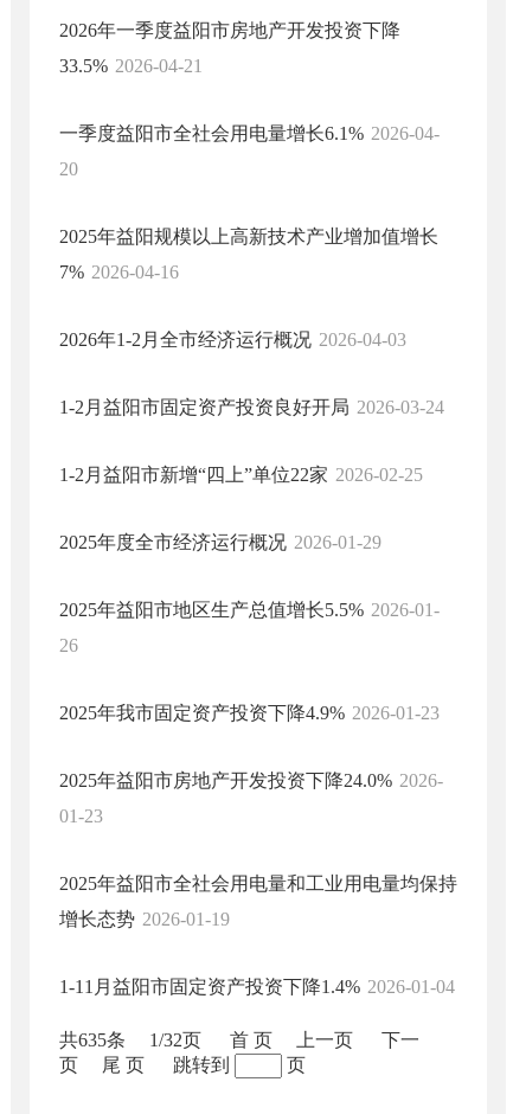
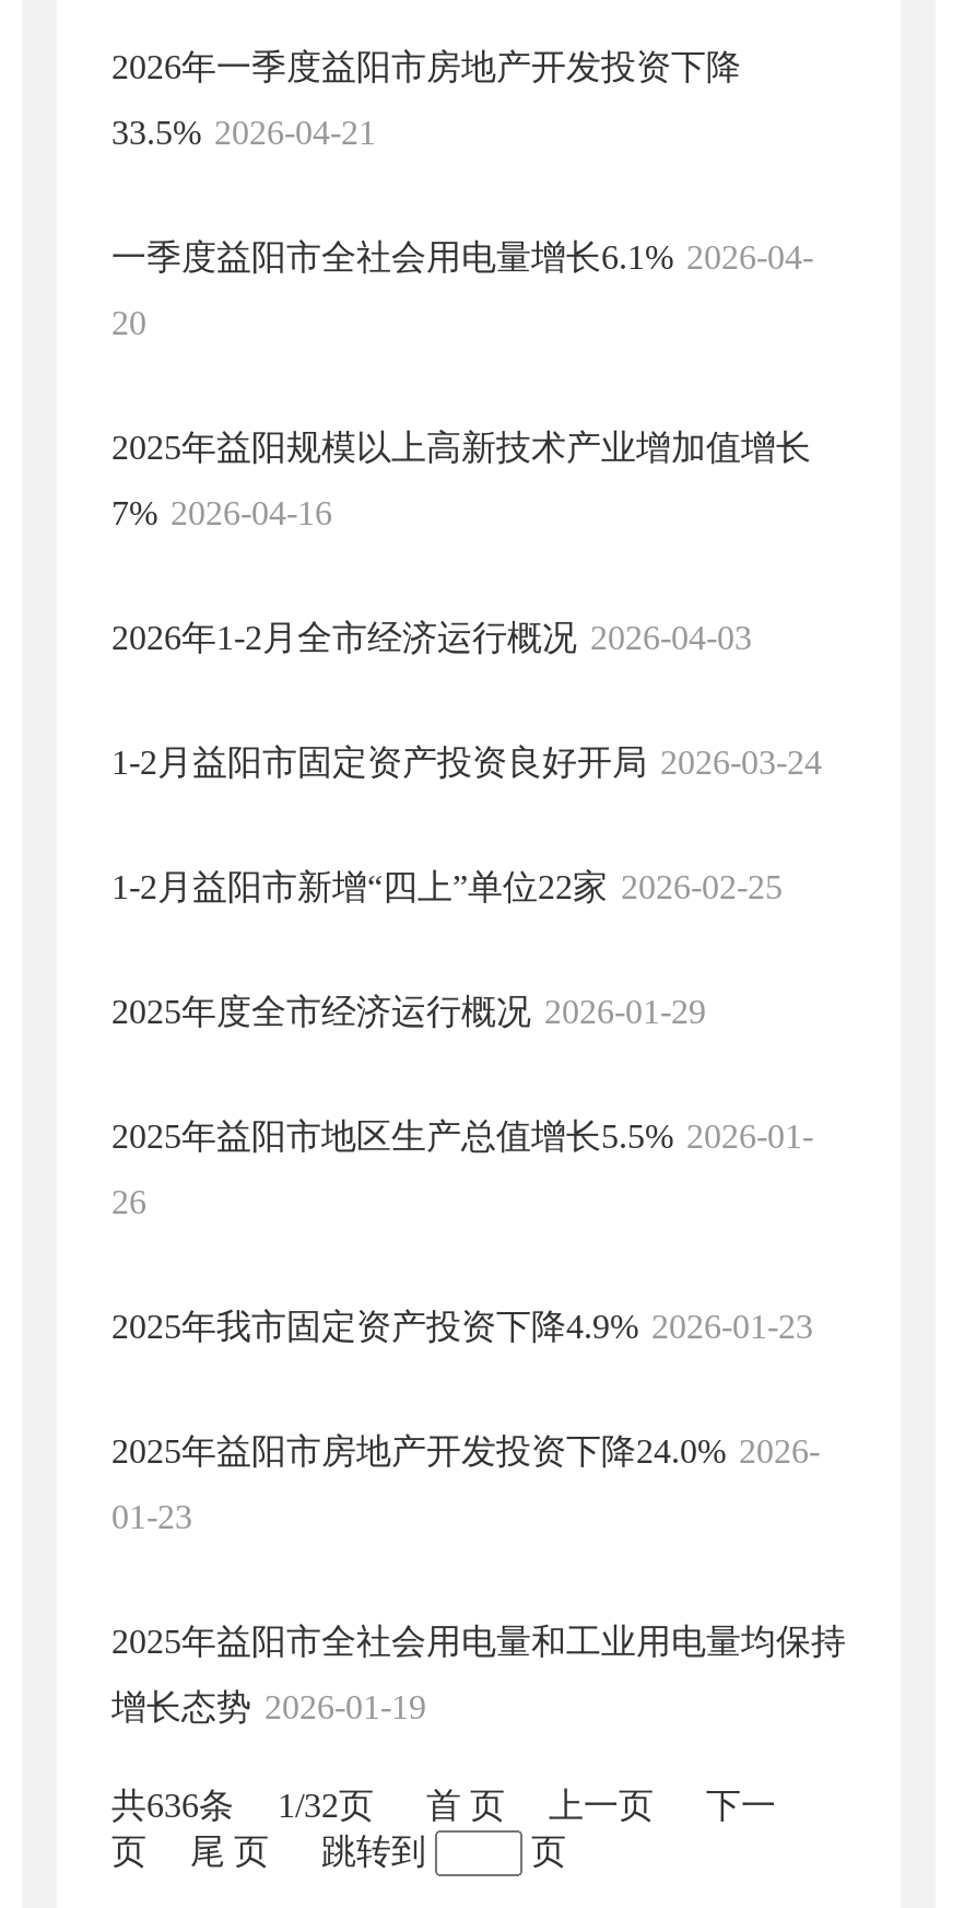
- 1-11月益阳市固定资产投资下降1.4% 2026-01-04
- 共635条
+ 共636条
